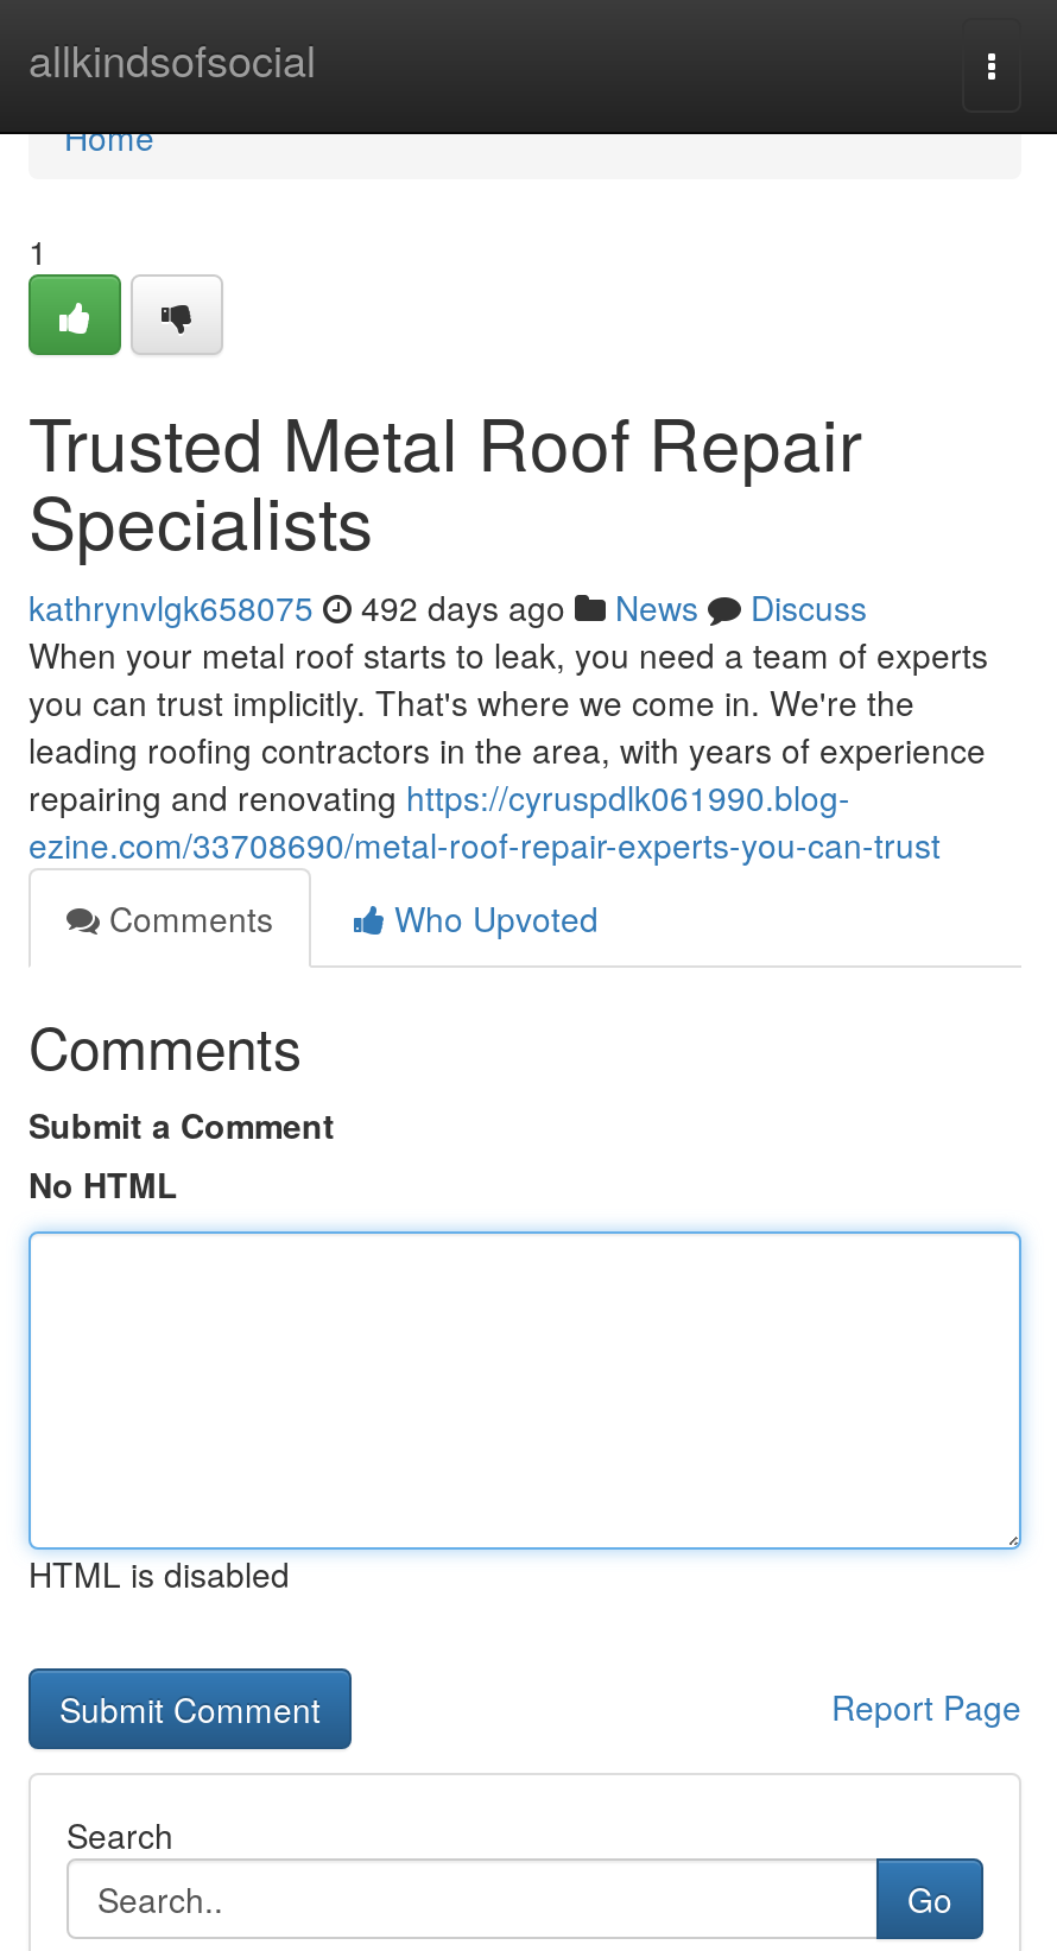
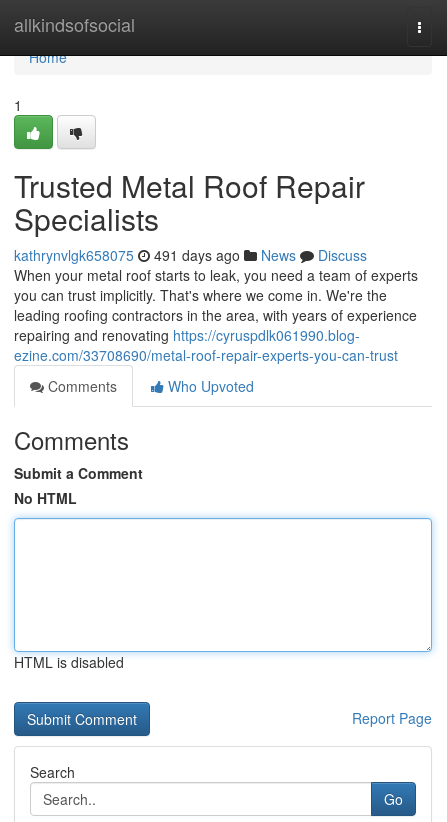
- kathrynvlgk658075 492 days ago News Discuss
+ kathrynvlgk658075 491 days ago News Discuss
